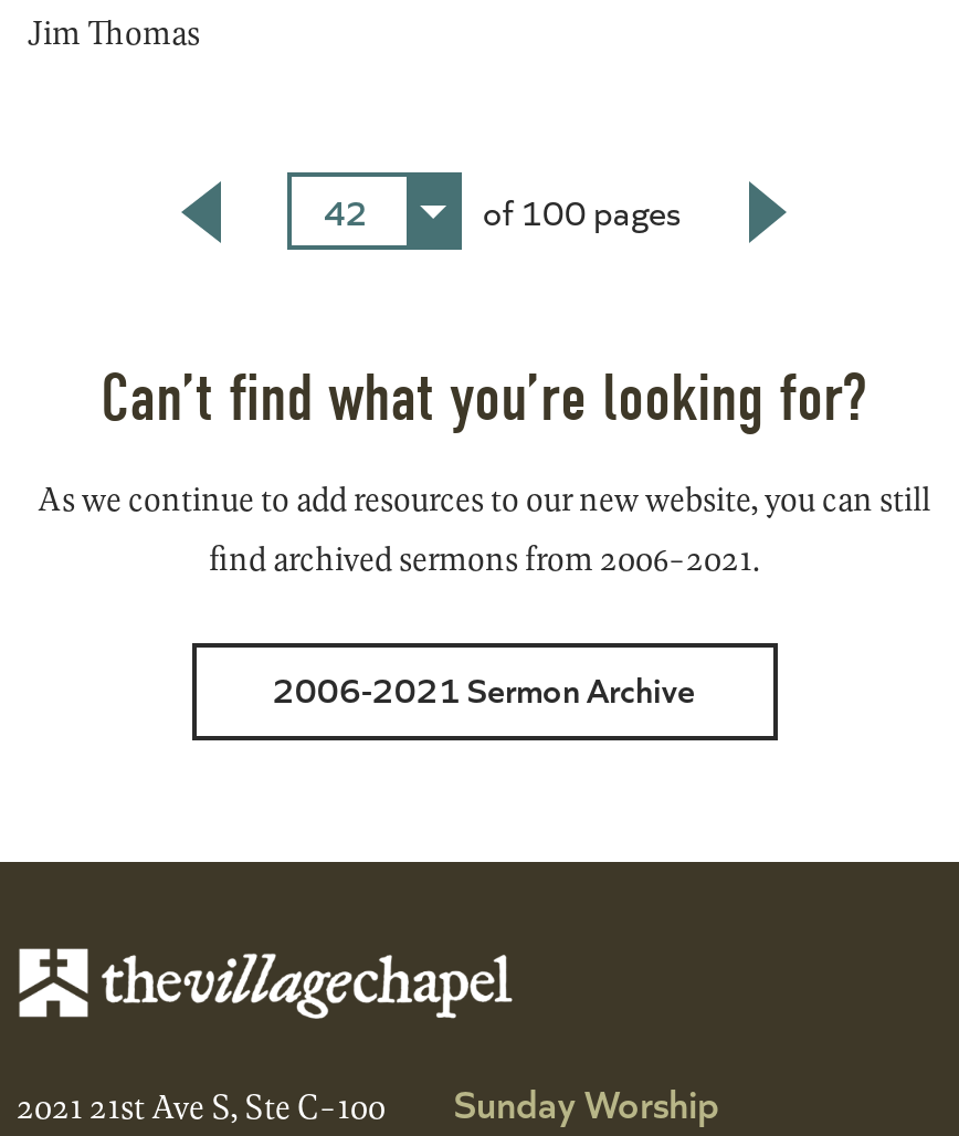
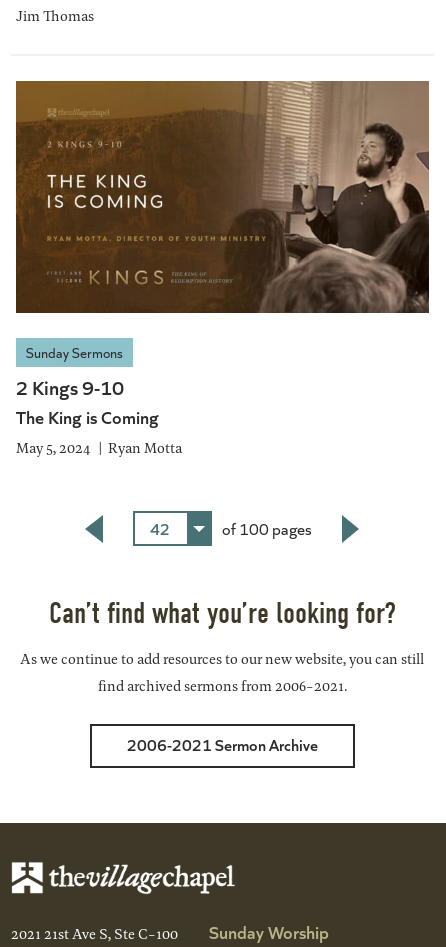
+ [image]
+ Sunday Sermons
+ 2 Kings 9-10
+ The King is Coming
+ May 5, 2024
+ Ryan Motta
